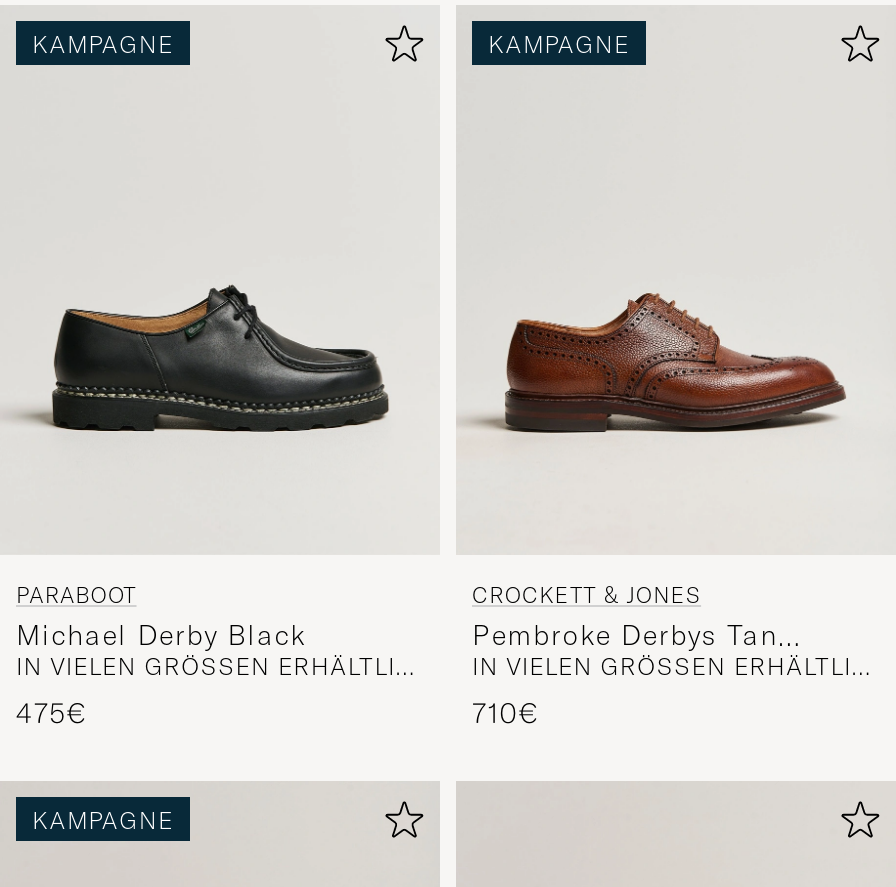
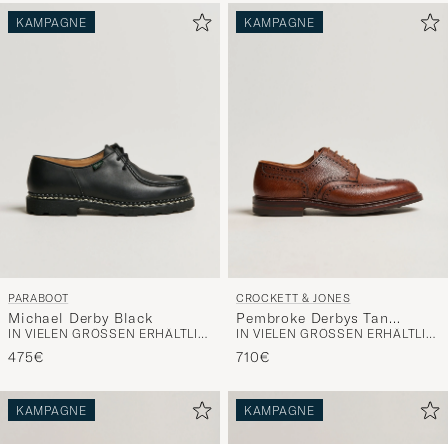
+ KAMPAGNE
